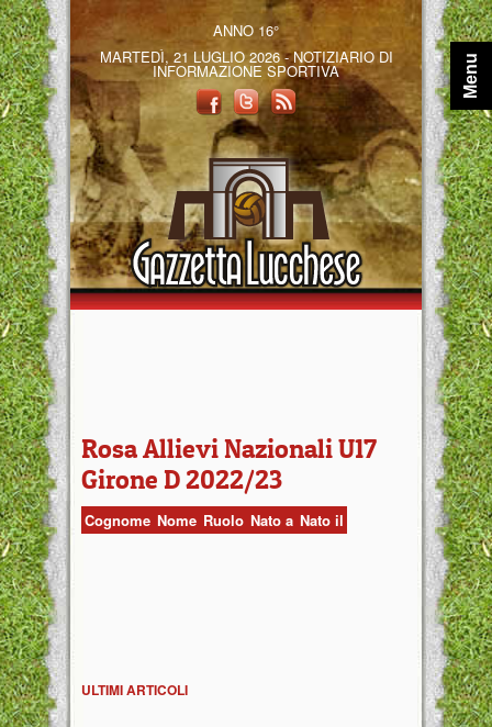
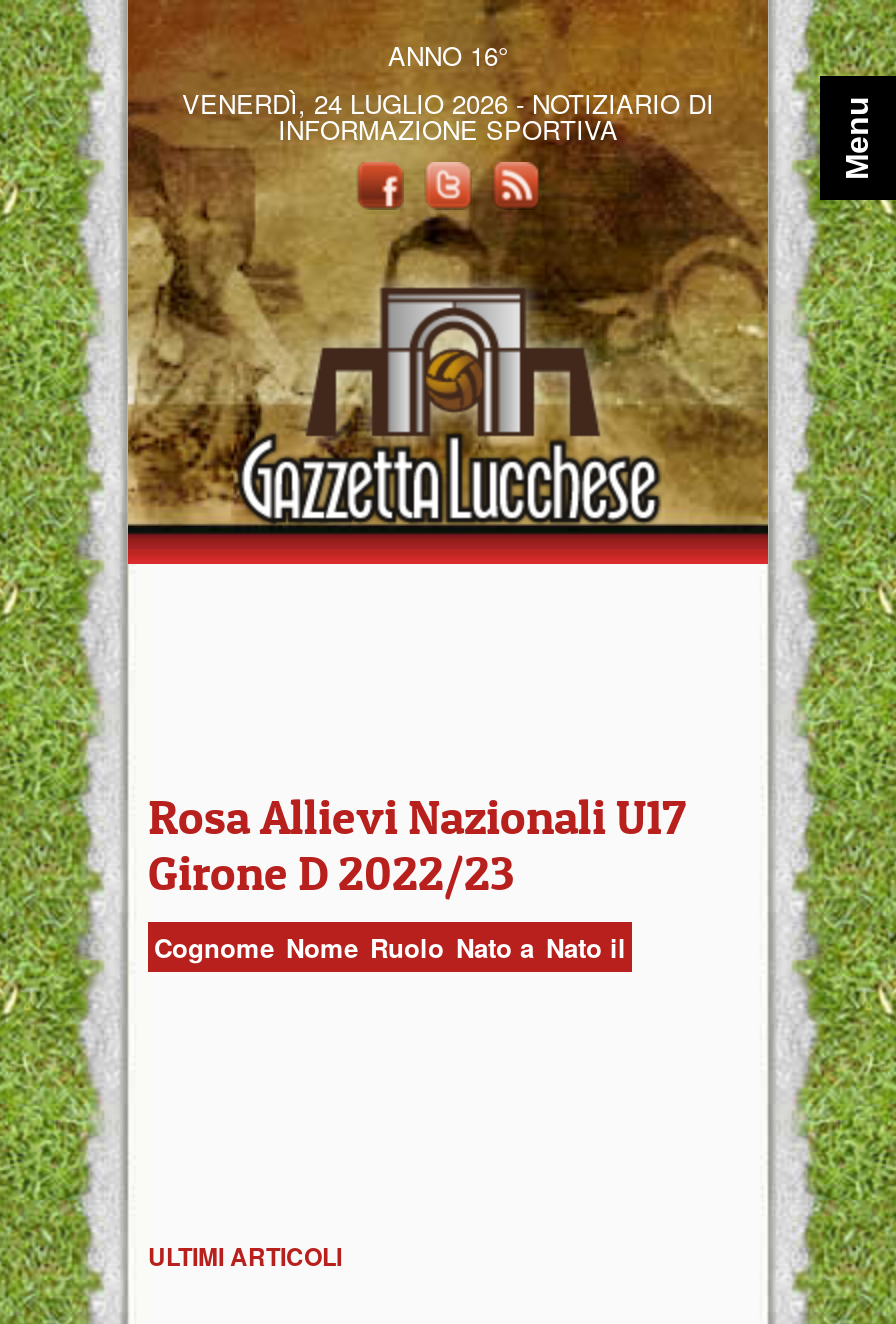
- MARTEDÌ, 21 LUGLIO 2026 - NOTIZIARIO DI
+ VENERDÌ, 24 LUGLIO 2026 - NOTIZIARIO DI
